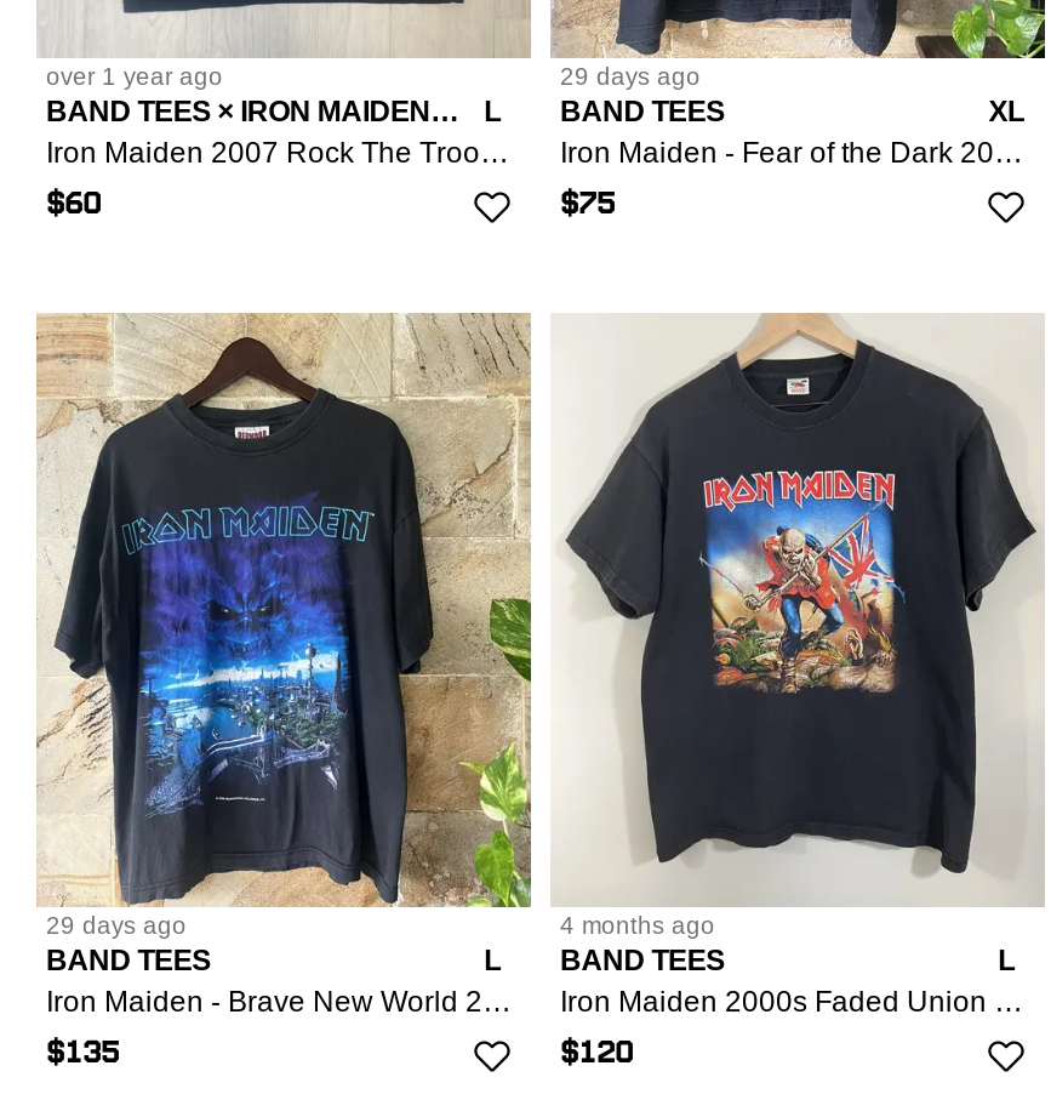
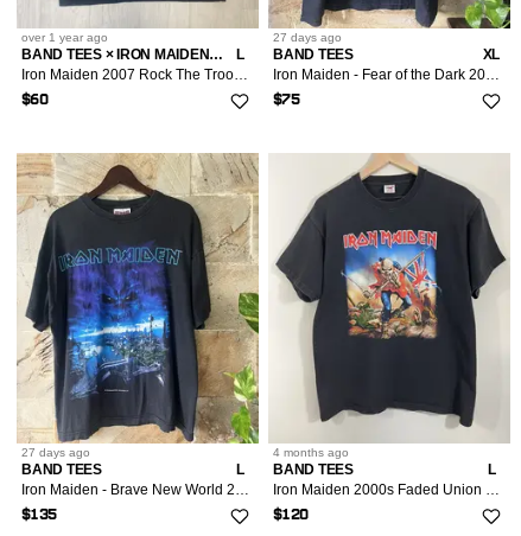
- 29 days ago
+ 27 days ago

- 29 days ago
+ 27 days ago
